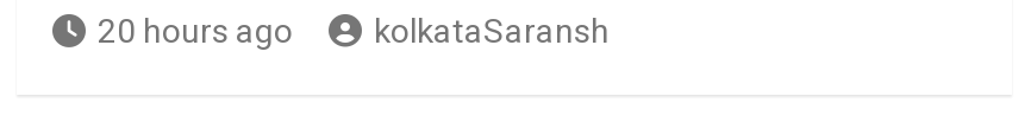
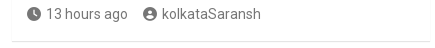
- 20 hours ago
+ 13 hours ago
